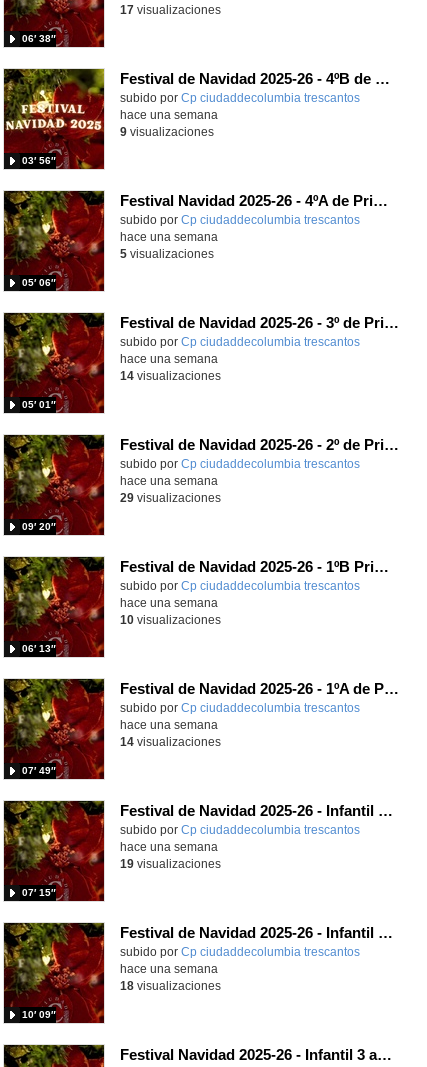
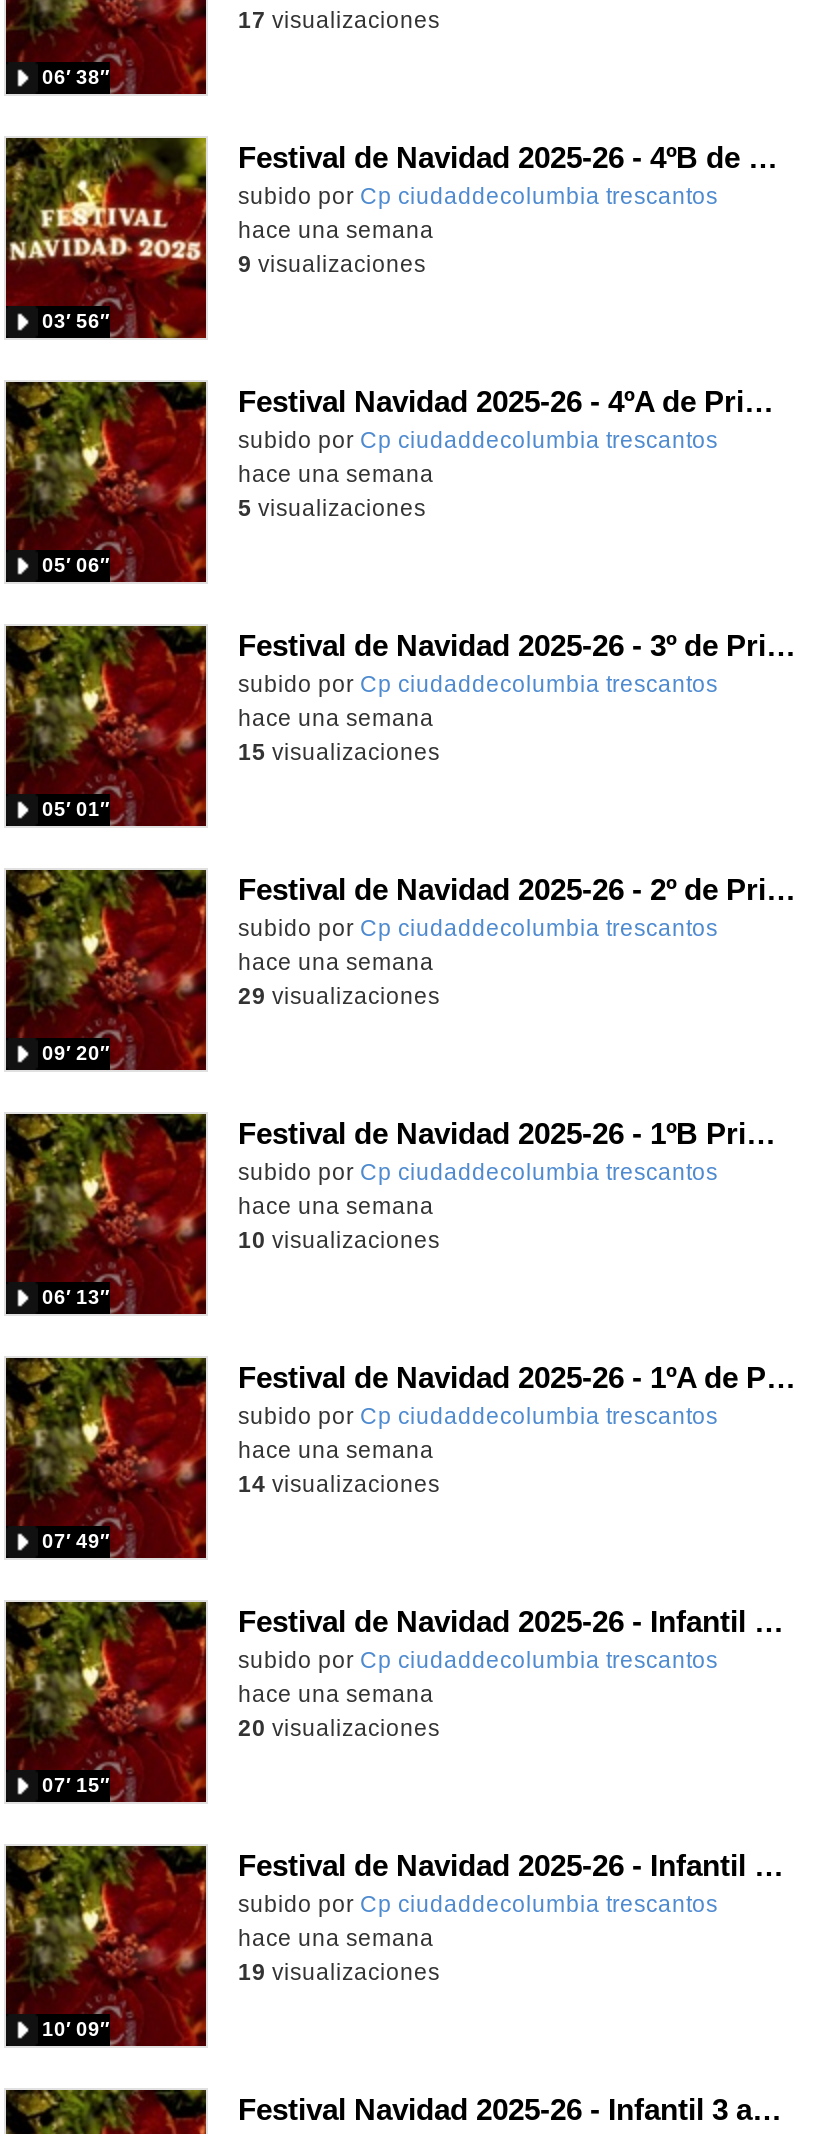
- 14 visualizaciones
+ 15 visualizaciones

moved down: 19 visualizaciones

+ 20 visualizaciones

- 18 visualizaciones
